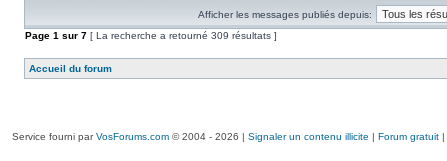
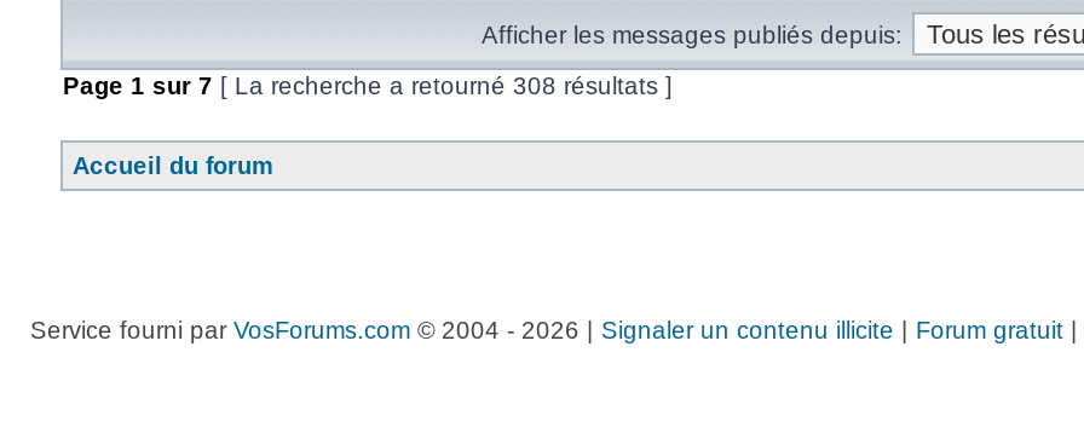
- Page 1 sur 7 [ La recherche a retourné 309 résultats ]
+ Page 1 sur 7 [ La recherche a retourné 308 résultats ]
